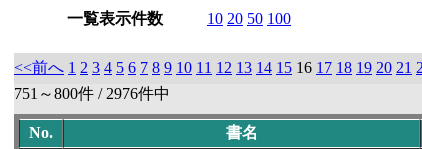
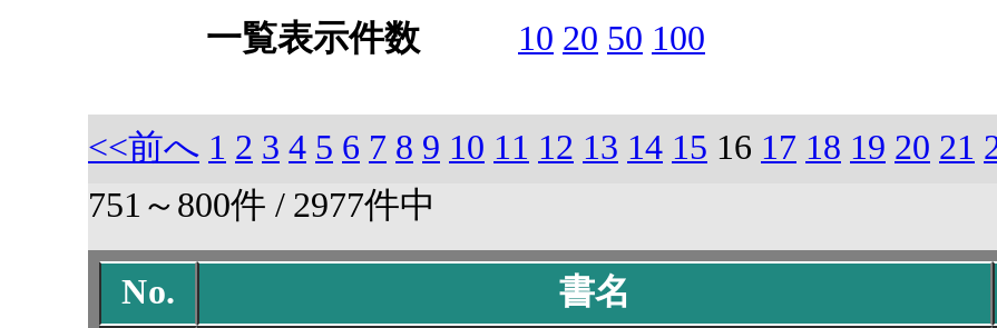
- 751～800件 / 2976件中
+ 751～800件 / 2977件中
